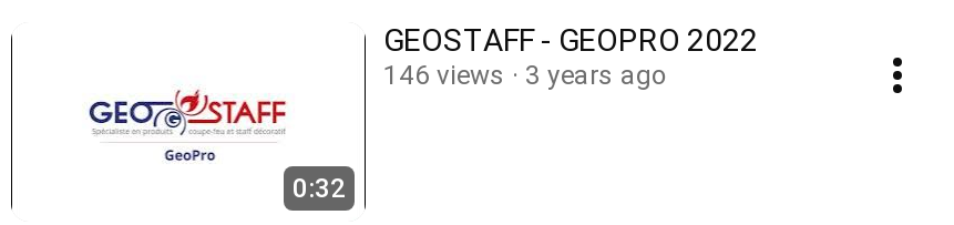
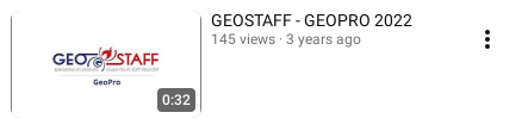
- 146 views 3 years ago
+ 145 views 3 years ago
